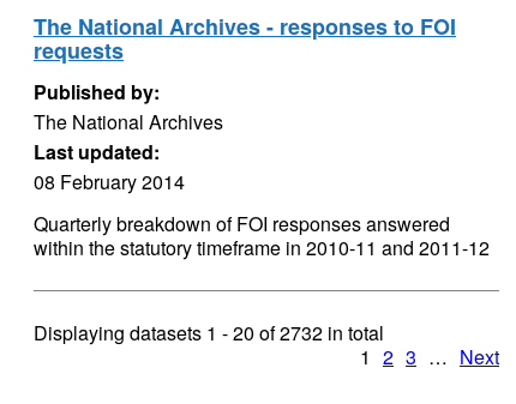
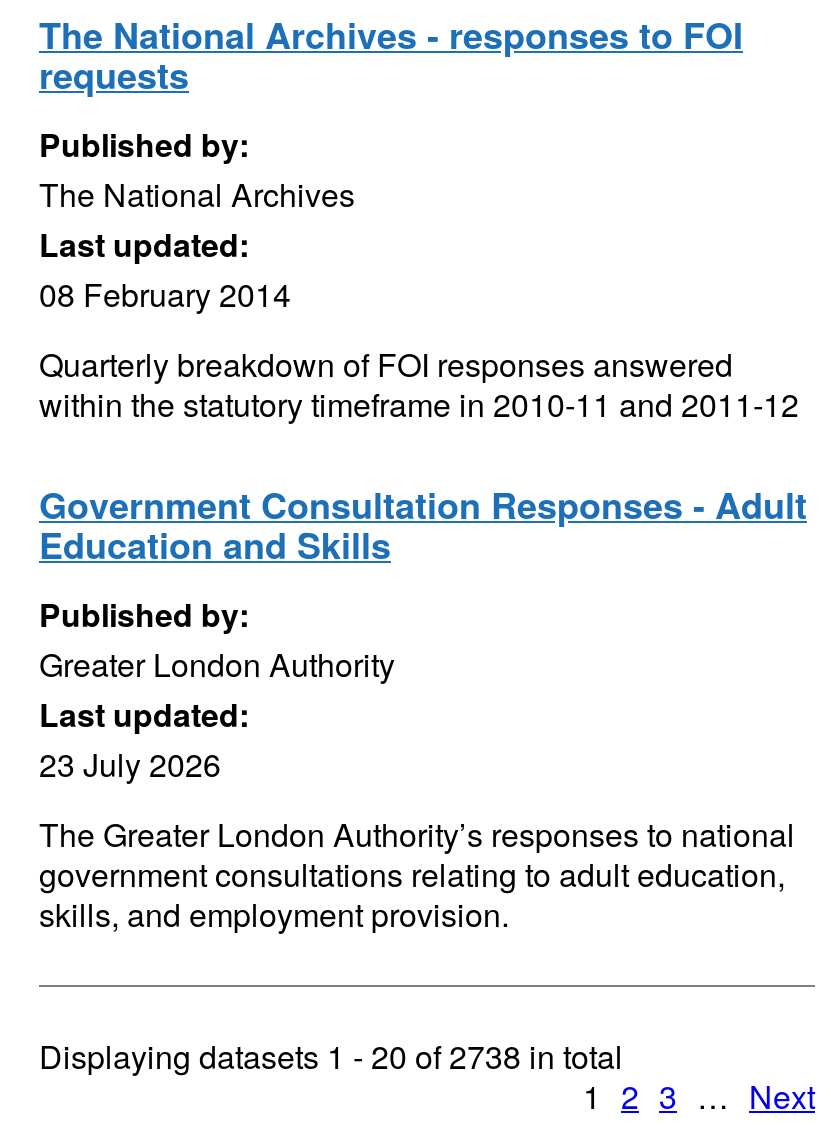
- Displaying datasets 1 - 20 of 2732 in total
+ Government Consultation Responses - Adult
+ Education and Skills
+ Published by:
+ Greater London Authority
+ Last updated:
+ 23 July 2026
+ The Greater London Authority’s responses to national
+ government consultations relating to adult education,
+ skills, and employment provision.
+ Displaying datasets 1 - 20 of 2738 in total
